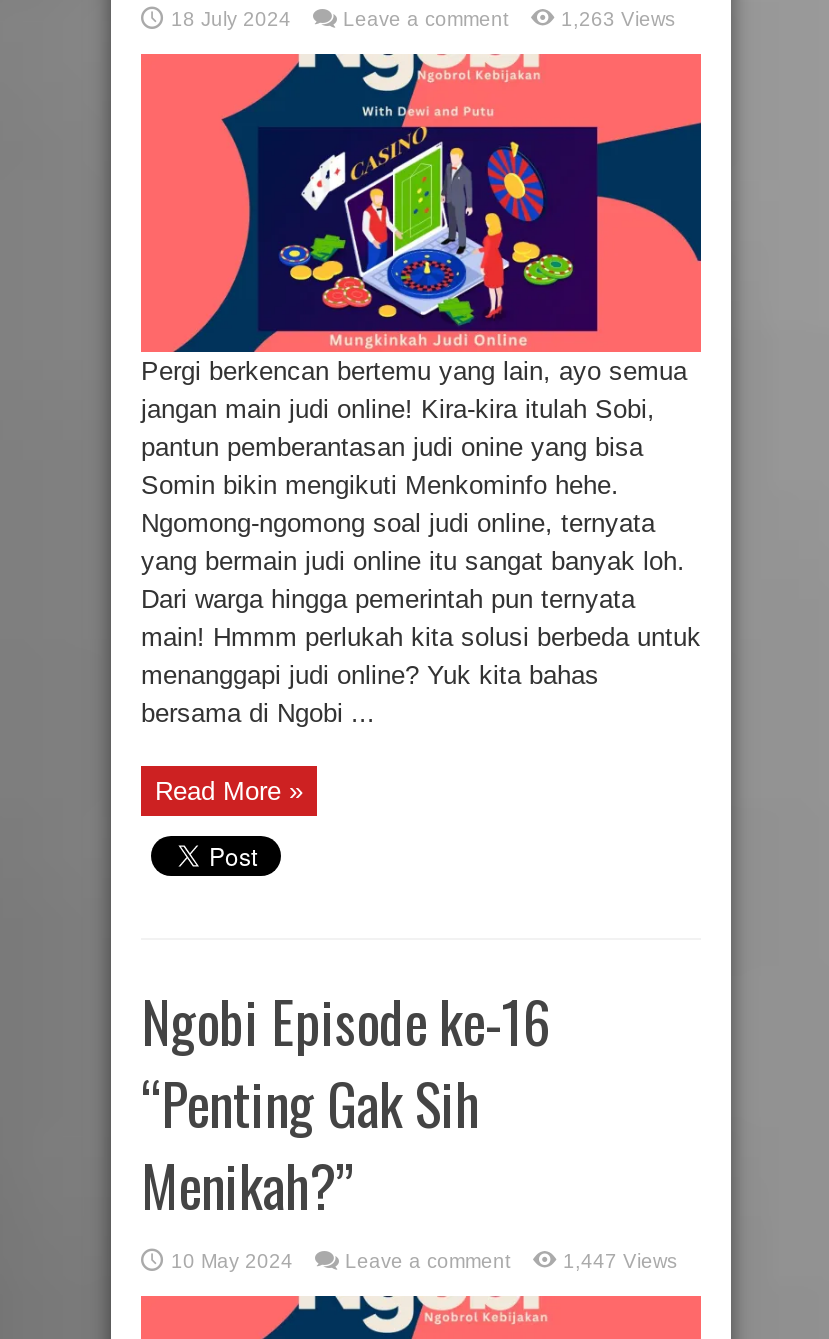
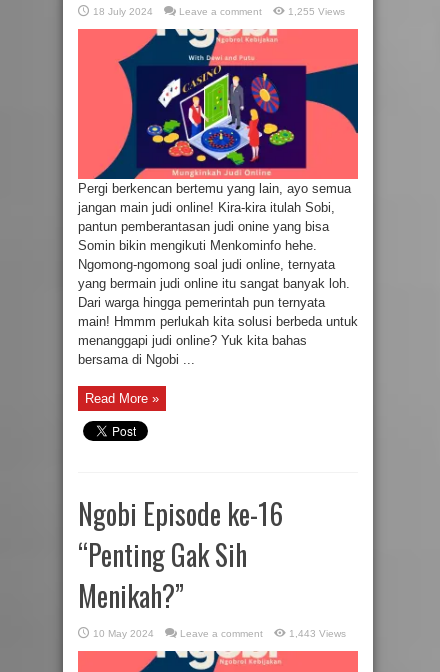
- 1,263 Views
+ 1,255 Views

- 1,447 Views
+ 1,443 Views
